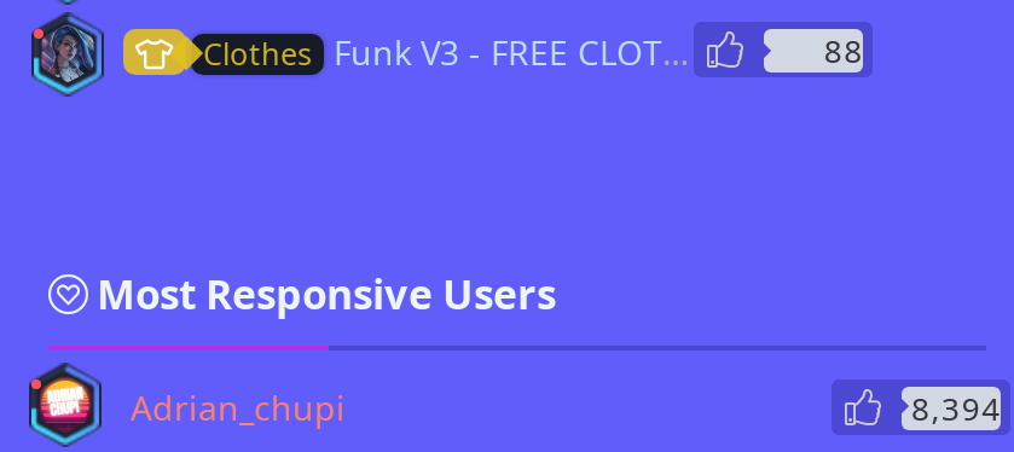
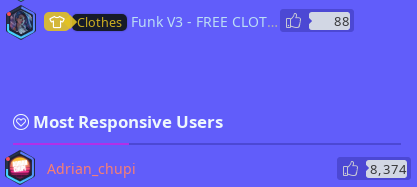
- 8,394
+ 8,374
